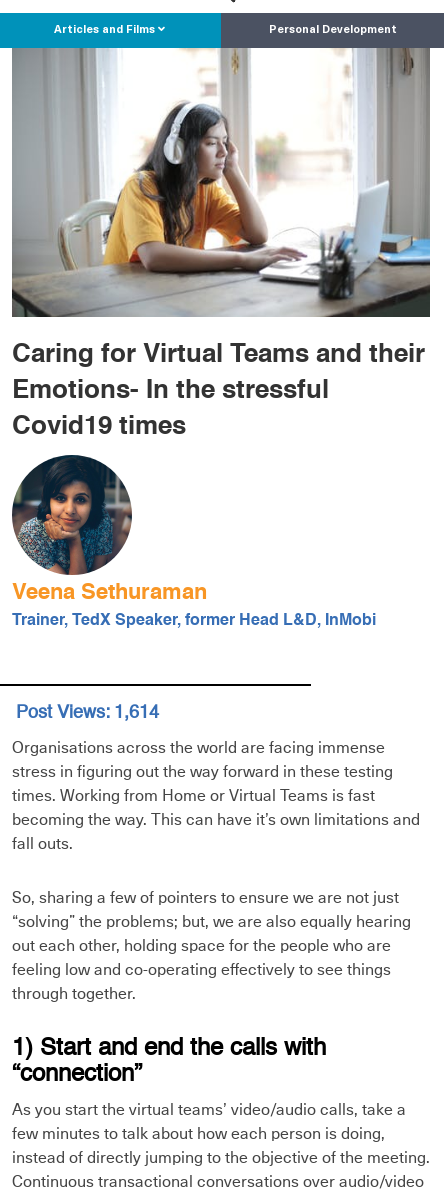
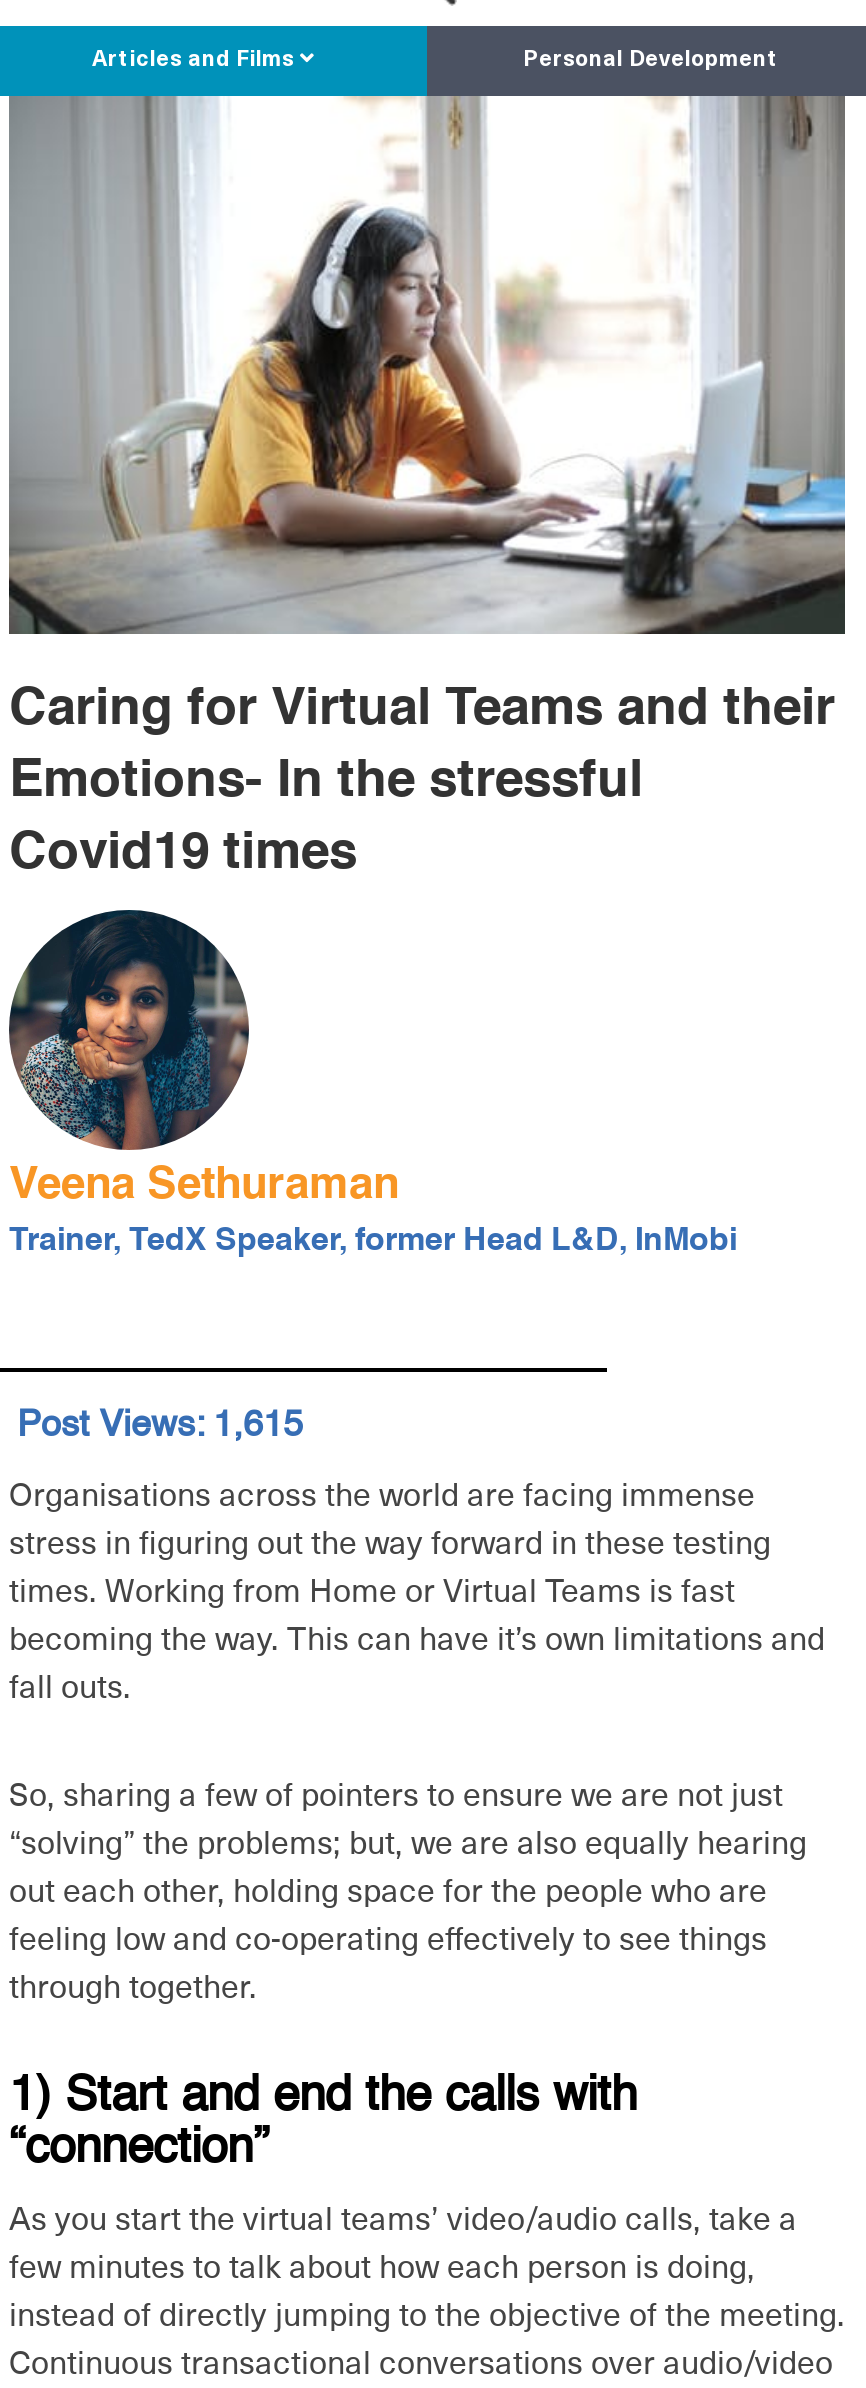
- Post Views: 1,614
+ Post Views: 1,615
